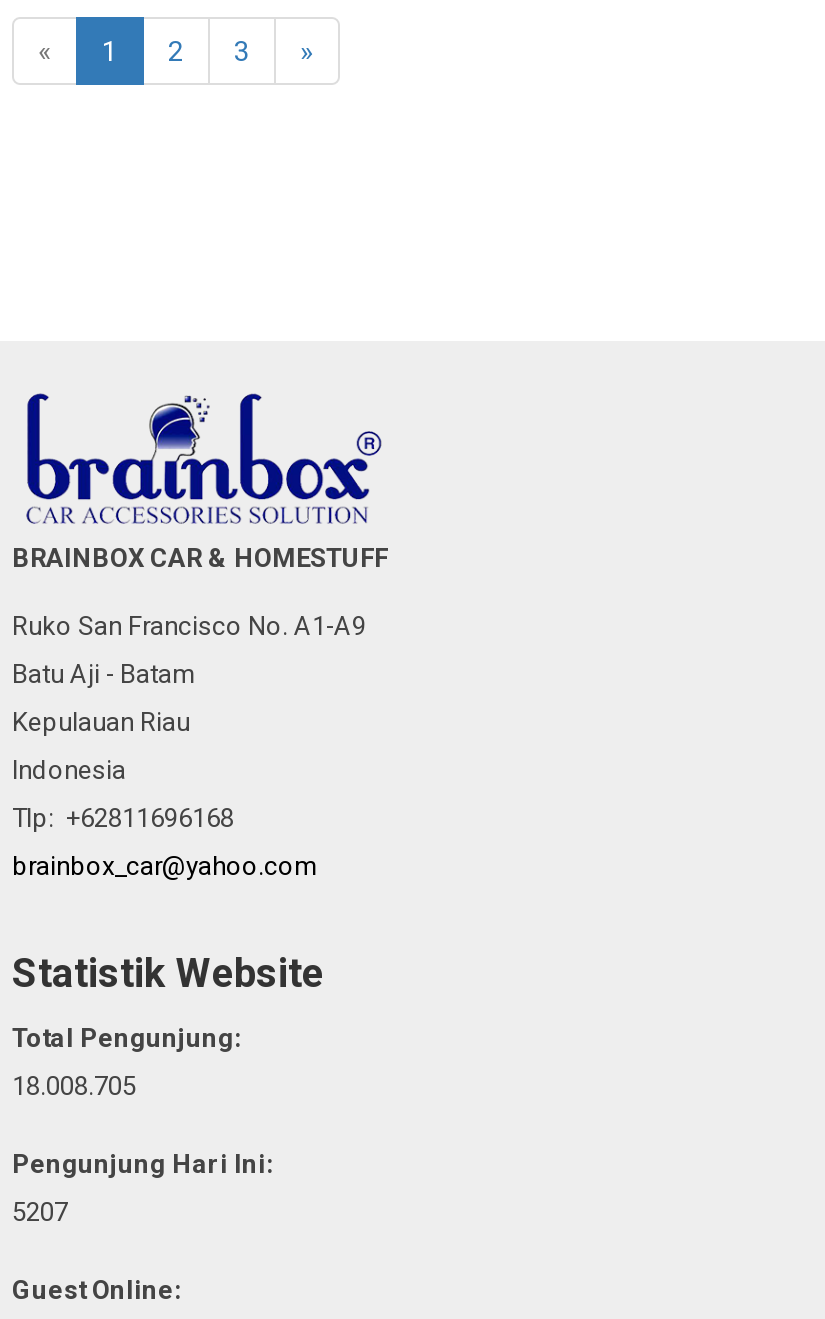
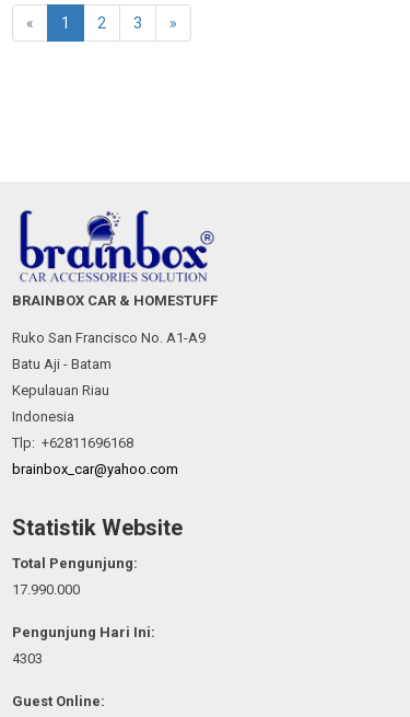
- 18.008.705
+ 17.990.000

- 5207
+ 4303
